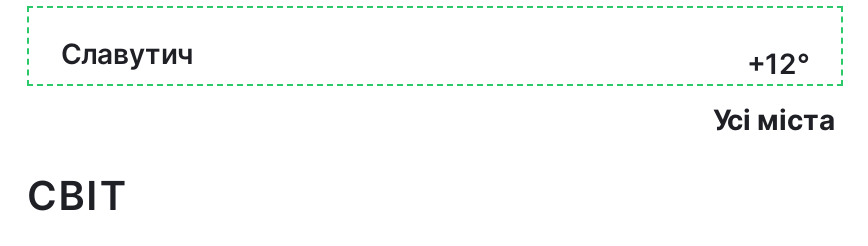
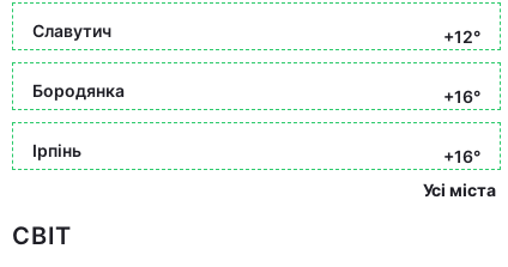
+ Бородянка
+ +16°
+ Ірпінь
+ +16°
